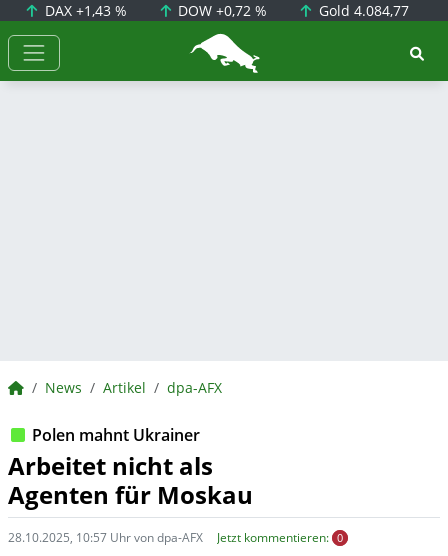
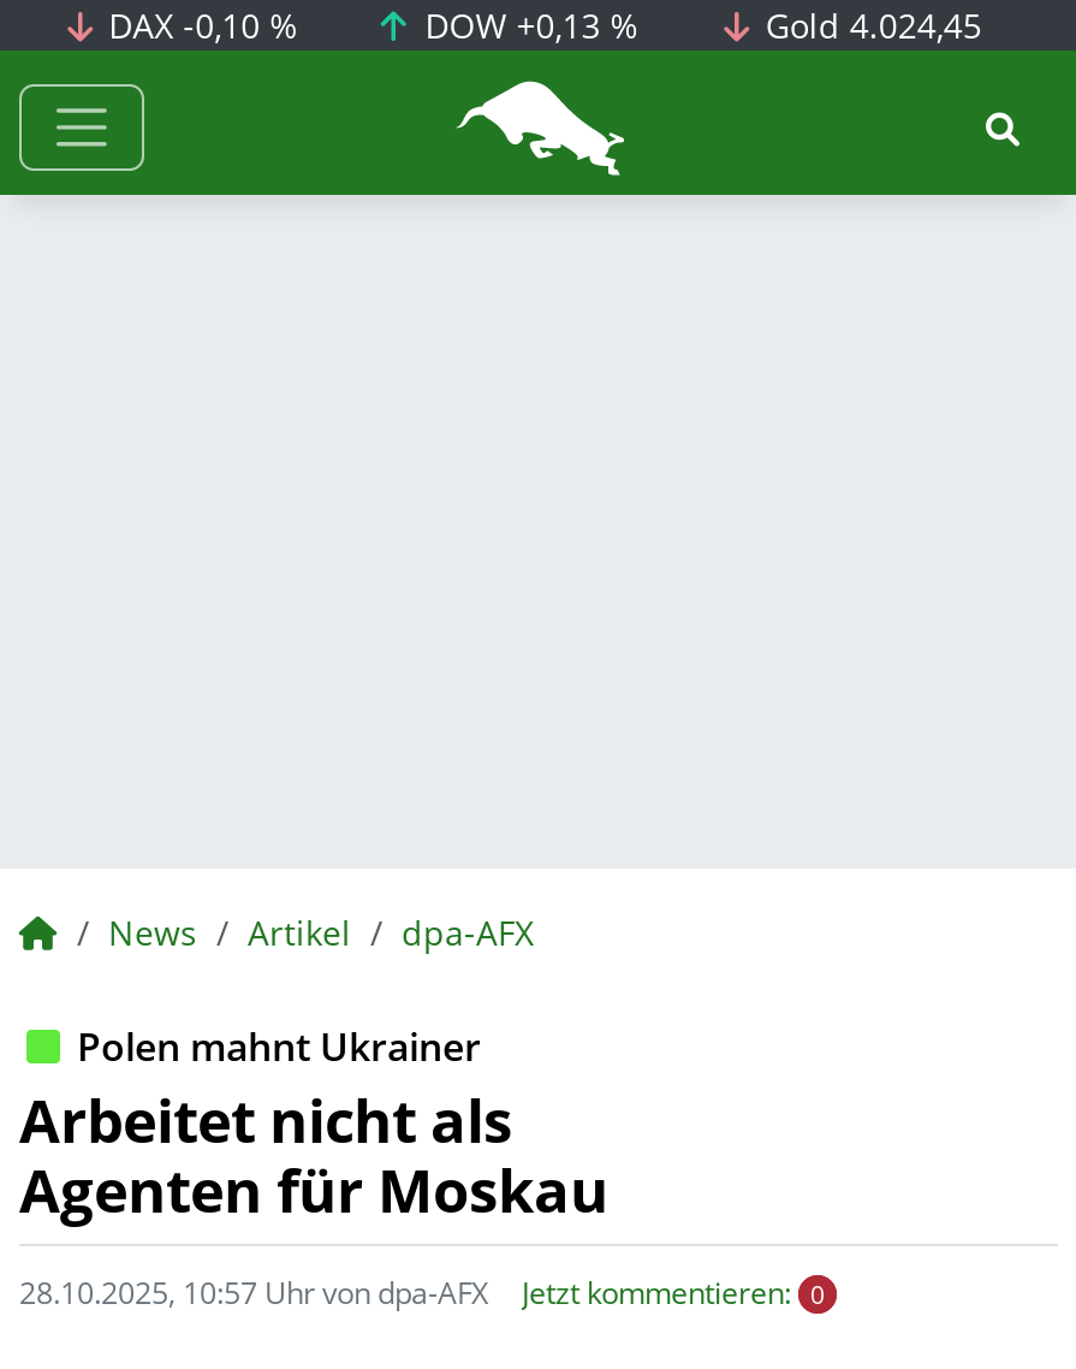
- DAX +1,43 %
+ DAX -0,10 %

- DOW +0,72 %
+ DOW +0,13 %

- Gold 4.084,77
+ Gold 4.024,45
